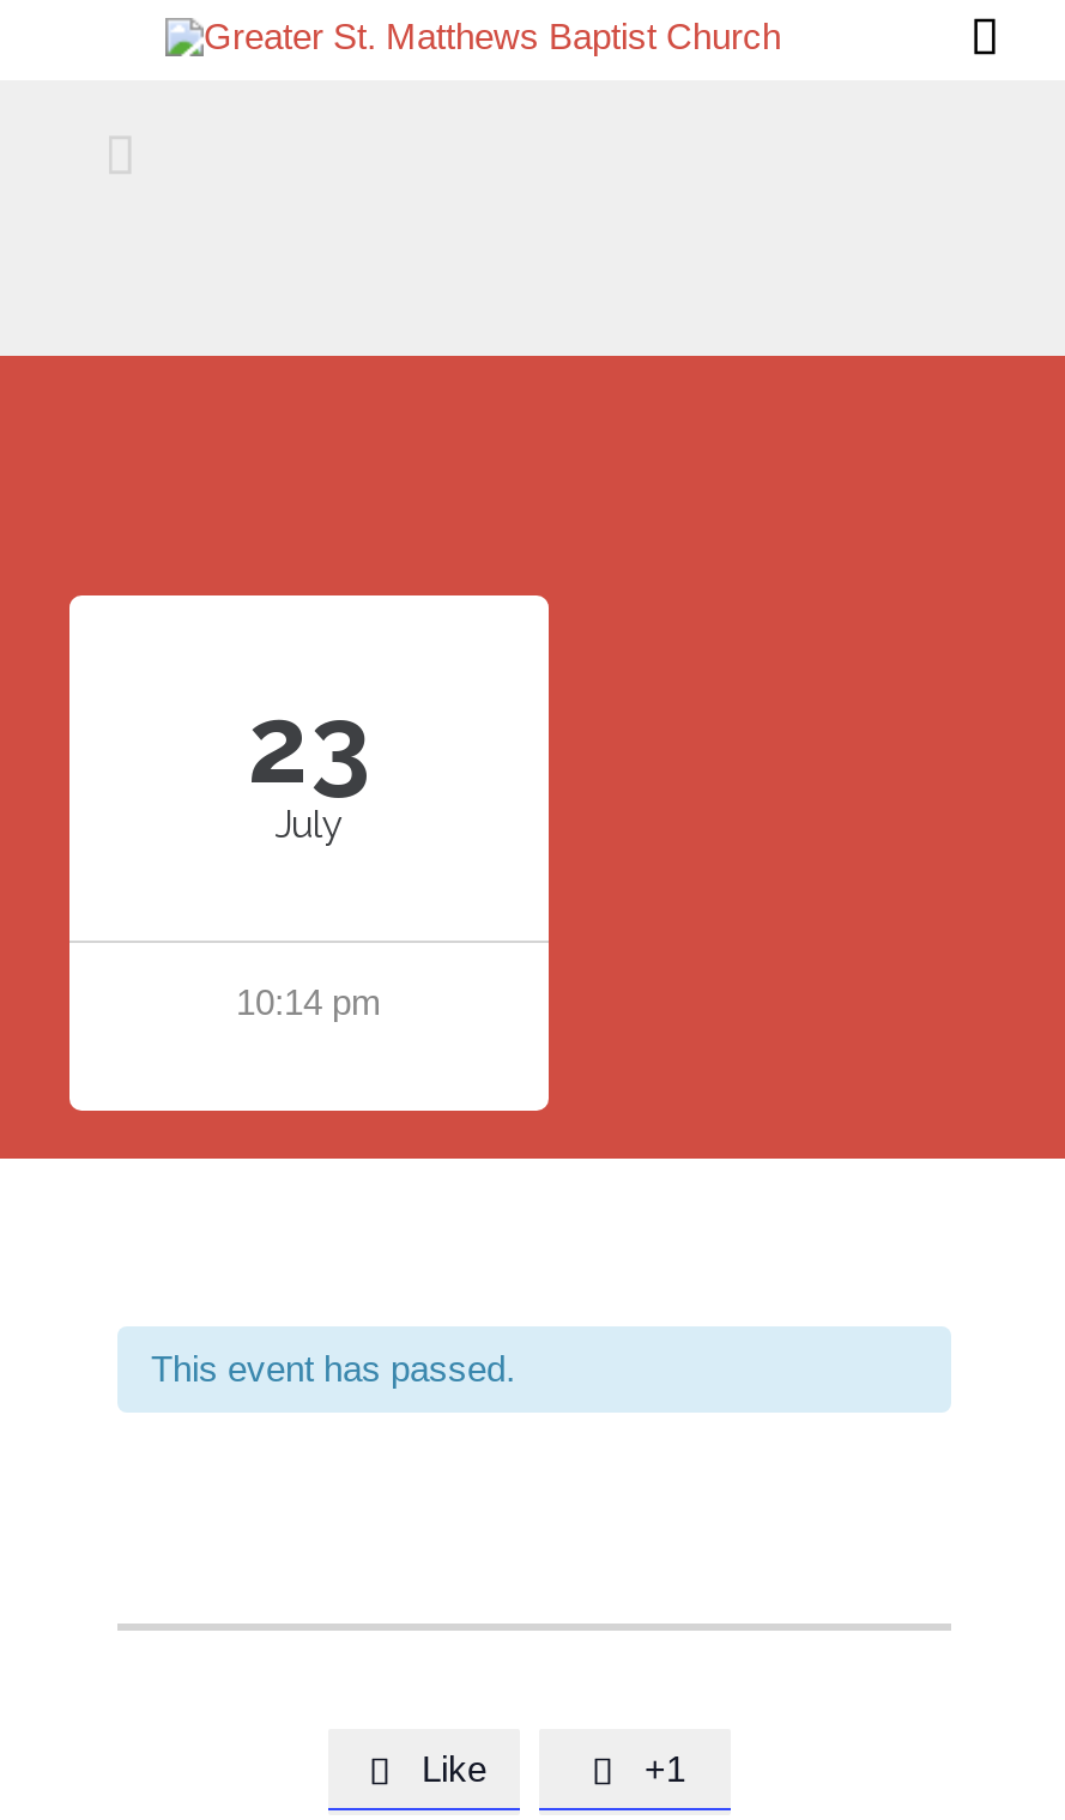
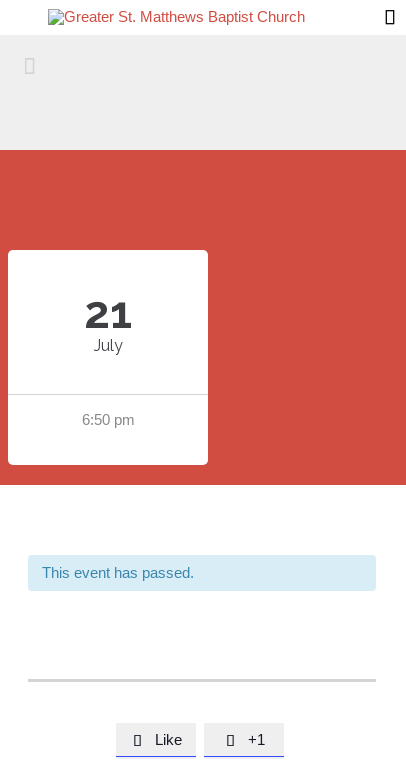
- 23
+ 21

- 10:14 pm
+ 6:50 pm
